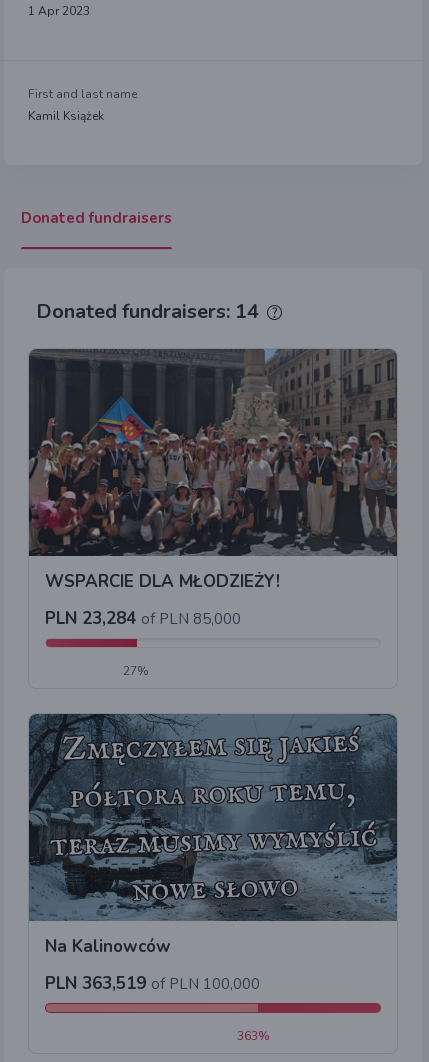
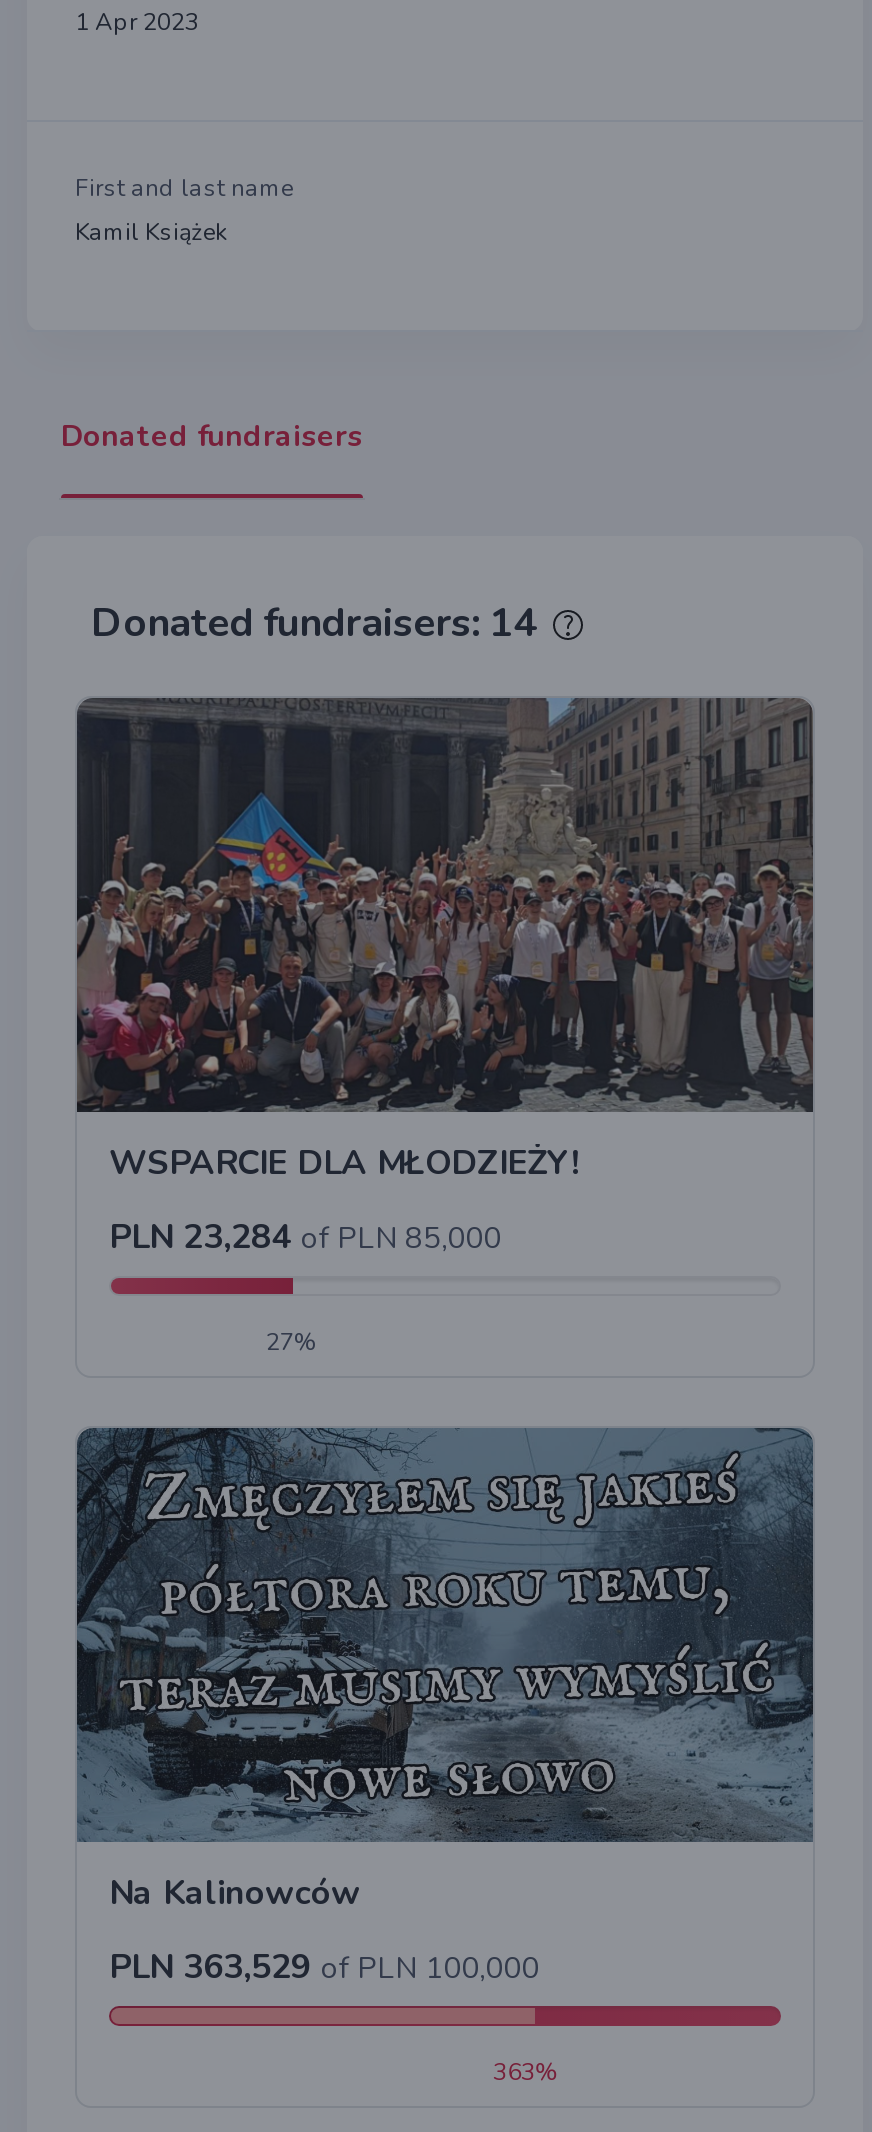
- PLN 363,519 of PLN 100,000
+ PLN 363,529 of PLN 100,000
